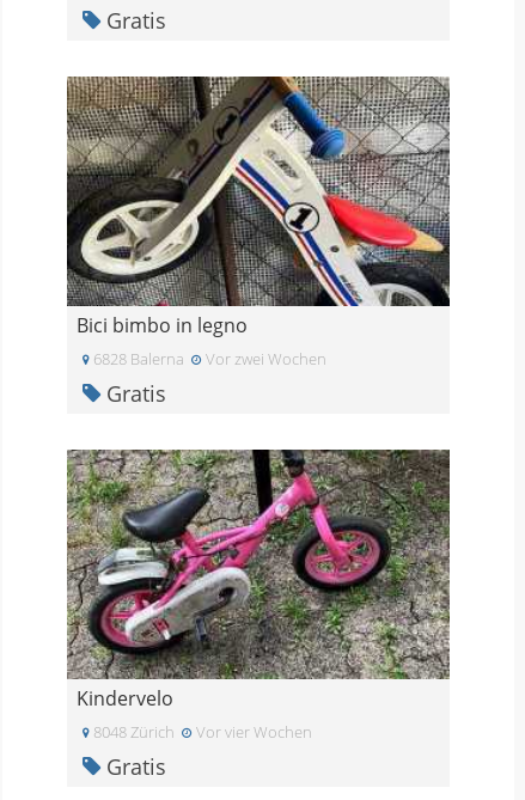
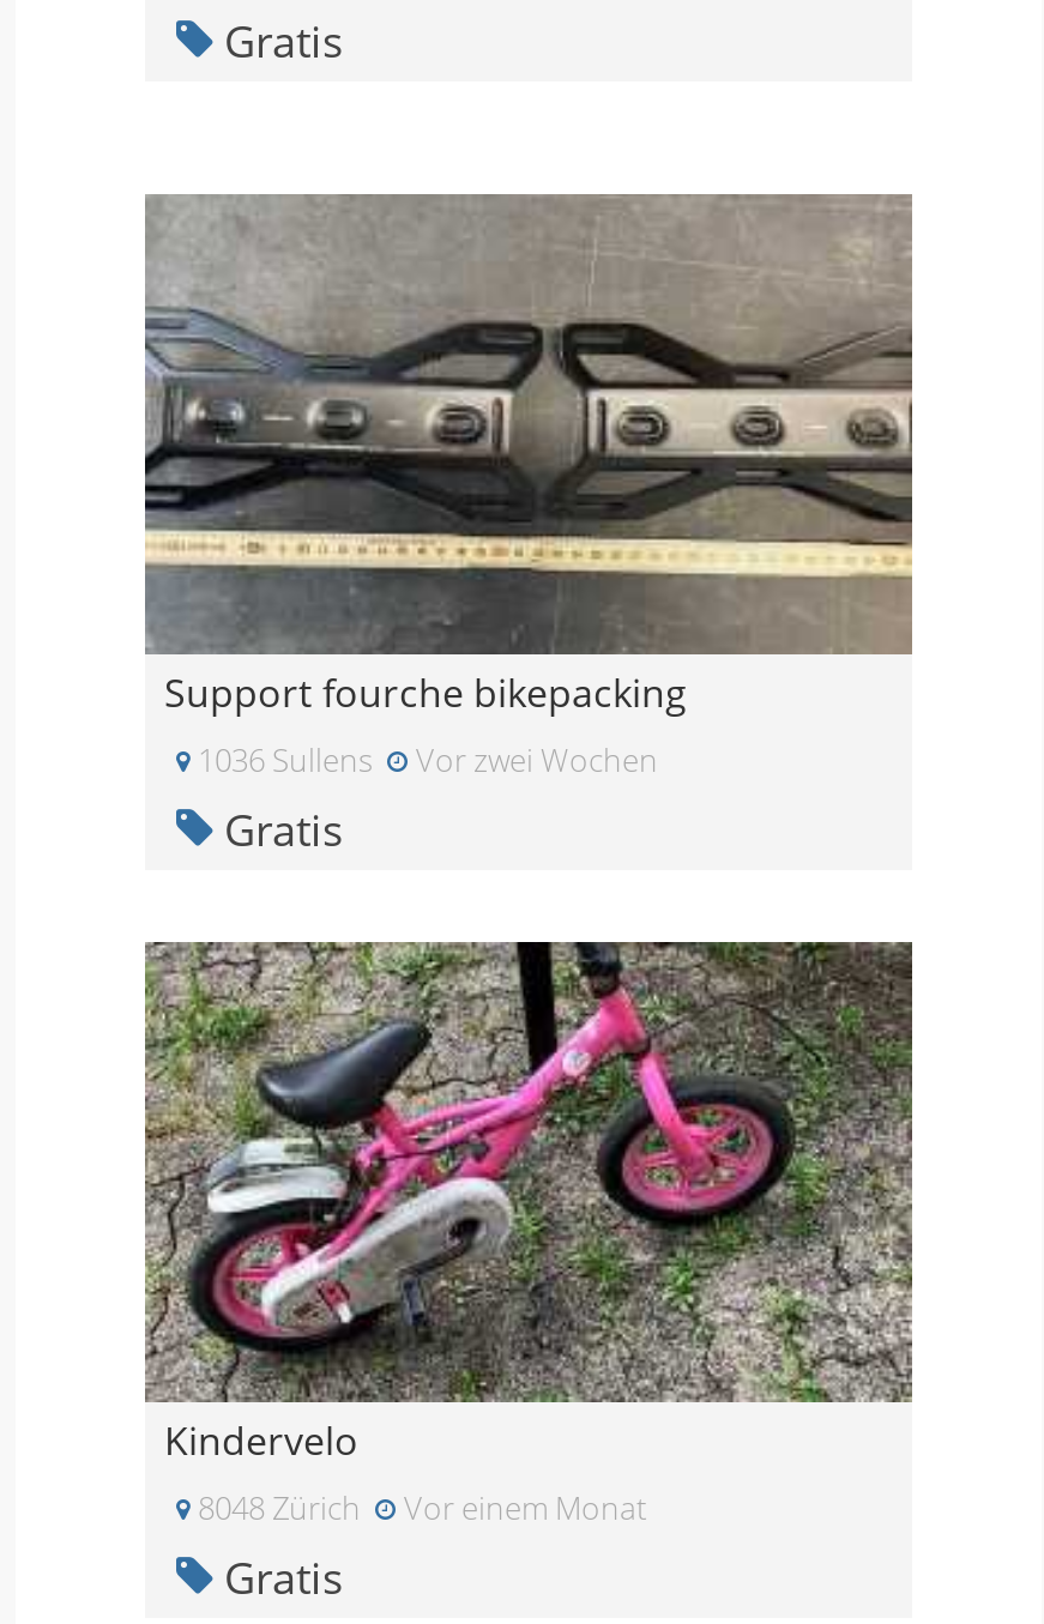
- [image]
- Bici bimbo in legno
- 6828 Balerna
+ [image]
+ Support fourche bikepacking
+ 1036 Sullens

- Vor vier Wochen
+ Vor einem Monat
